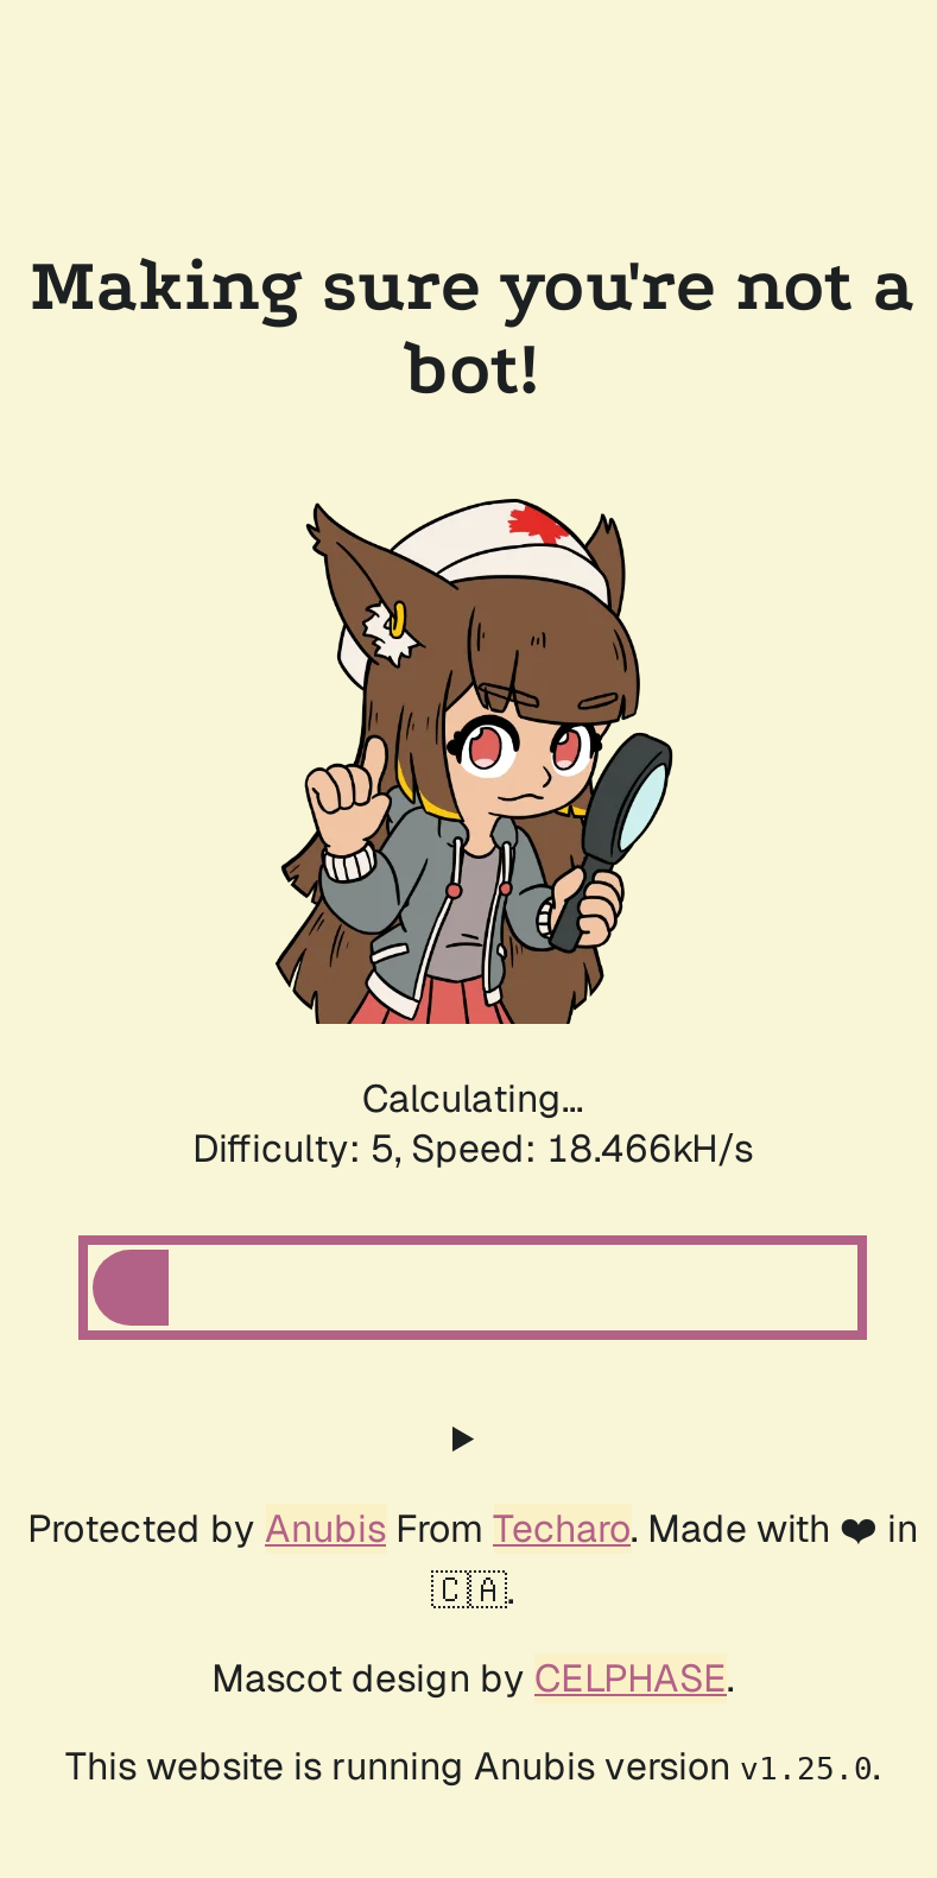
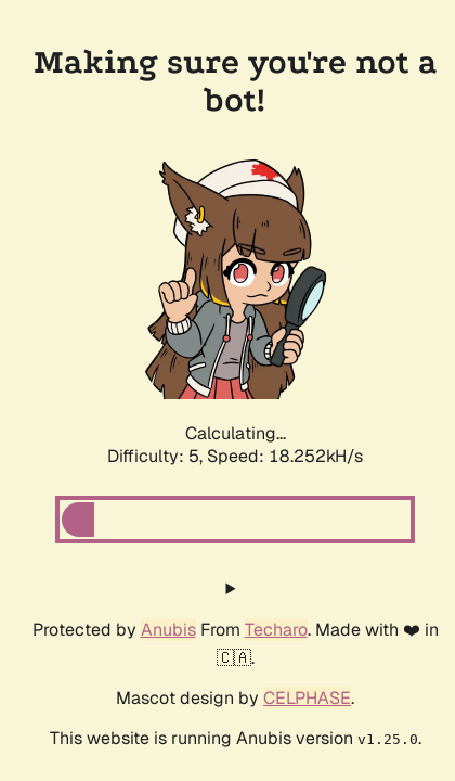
- Difficulty: 5, Speed: 18.466kH/s
+ Difficulty: 5, Speed: 18.252kH/s
